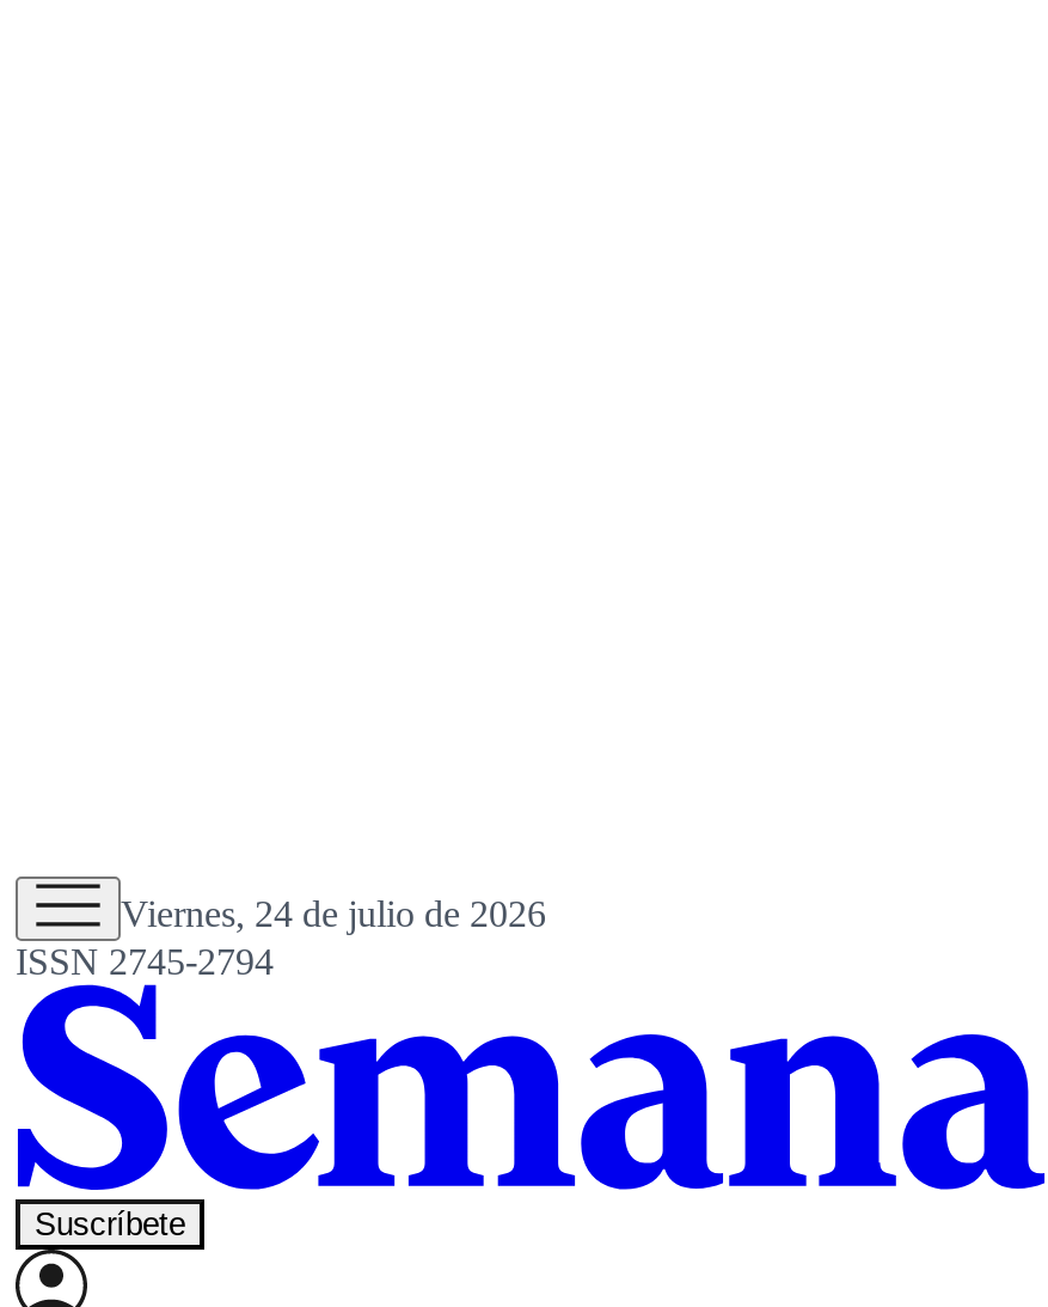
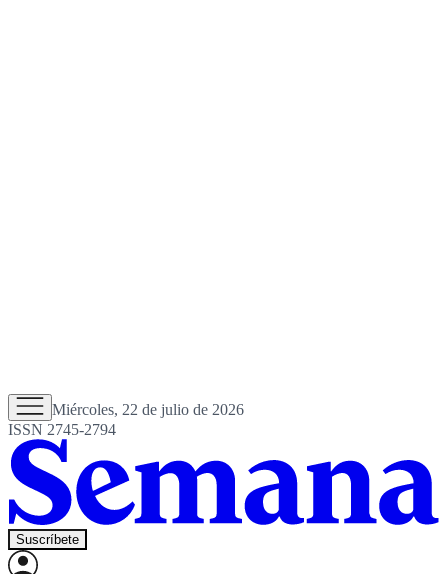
- Viernes, 24 de julio de 2026
+ Miércoles, 22 de julio de 2026
